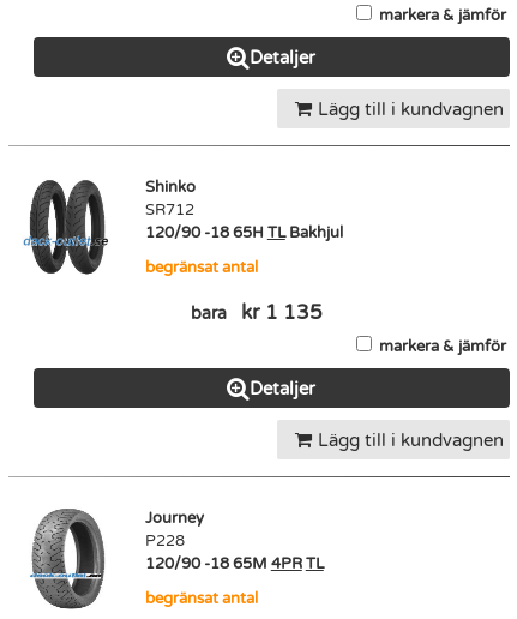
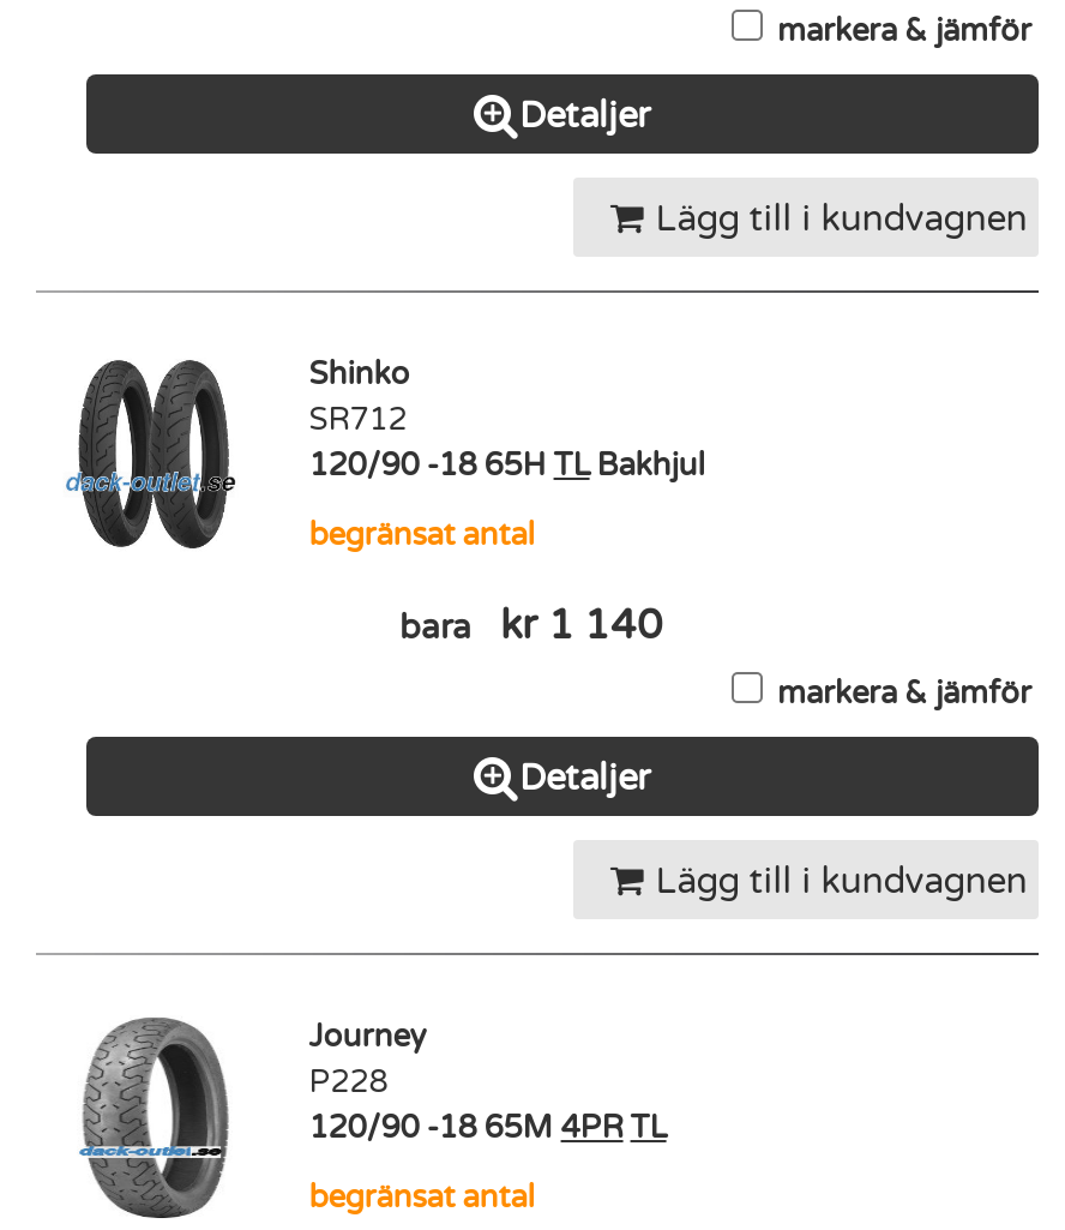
- bara kr 1 135
+ bara kr 1 140
